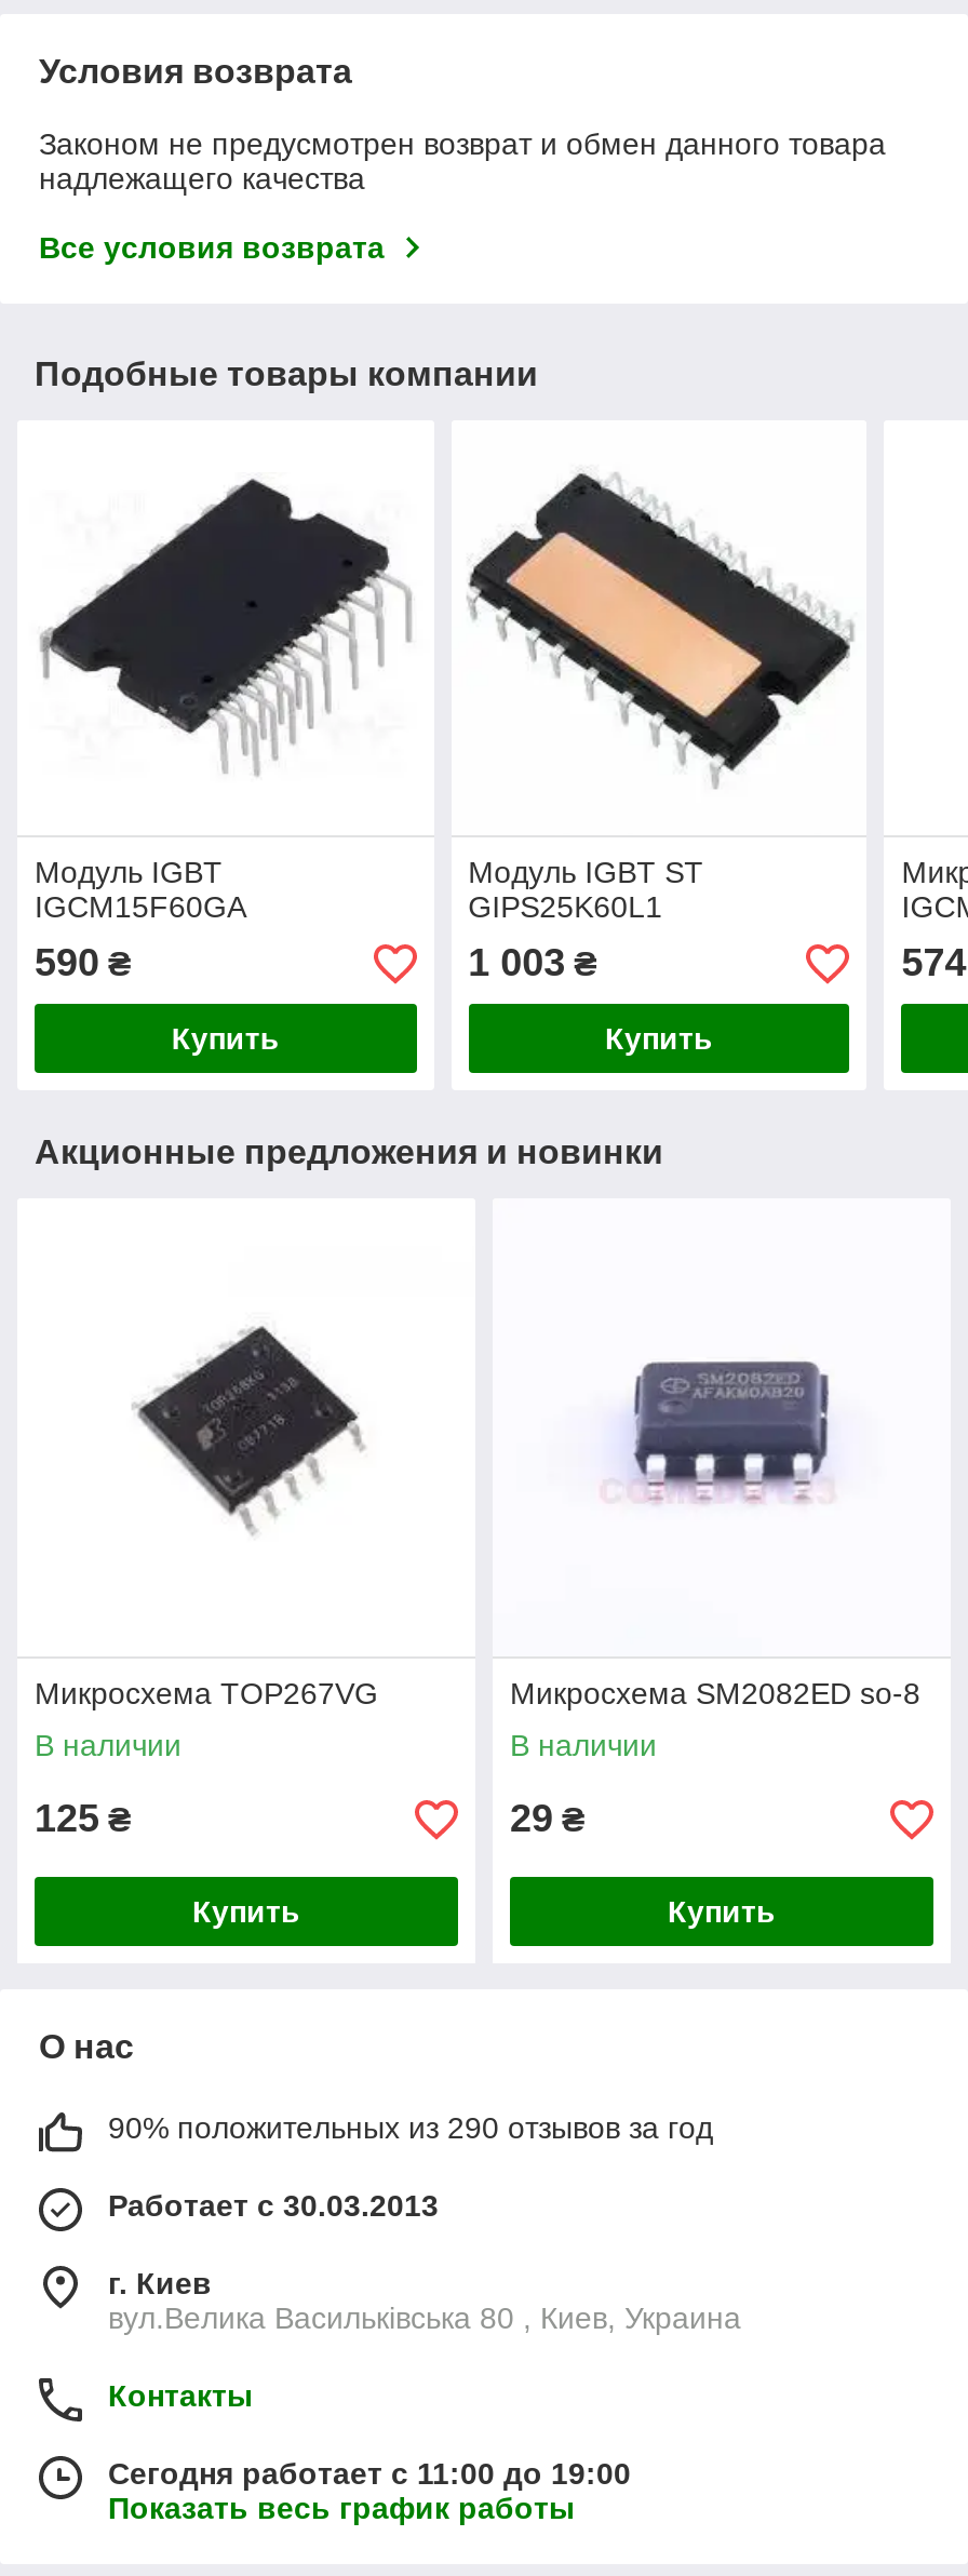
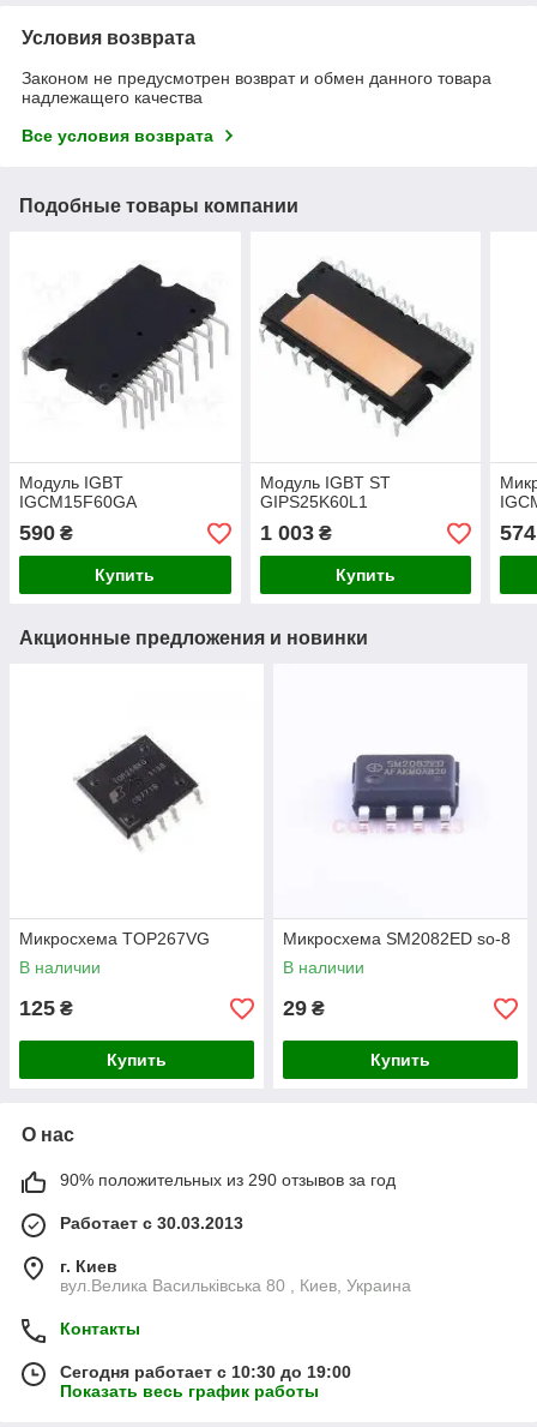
- Сегодня работает с 11:00 до 19:00
+ Сегодня работает с 10:30 до 19:00
